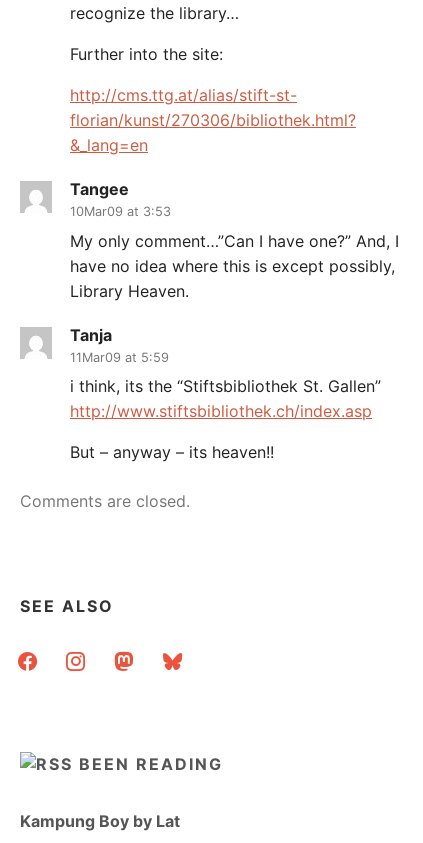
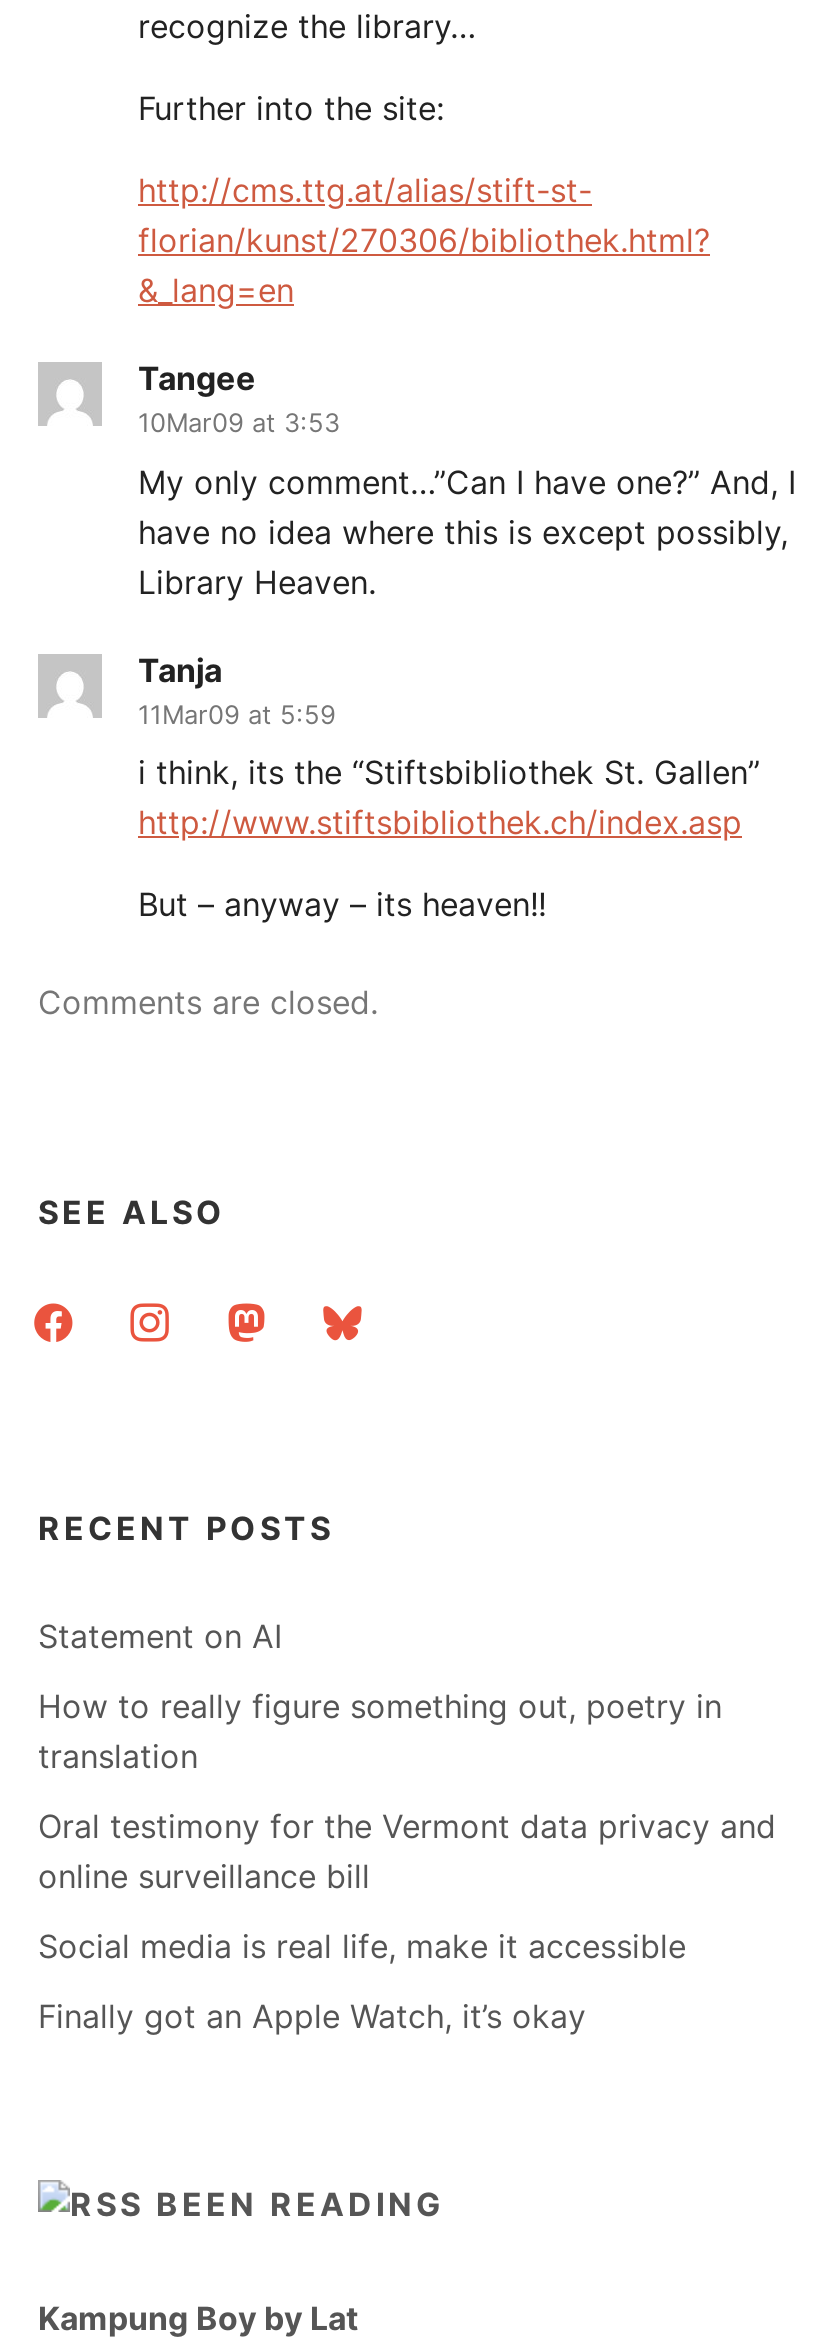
+ RECENT POSTS
+ Statement on AI
+ How to really figure something out, poetry in
+ translation
+ Oral testimony for the Vermont data privacy and
+ online surveillance bill
+ Social media is real life, make it accessible
+ Finally got an Apple Watch, it’s okay
